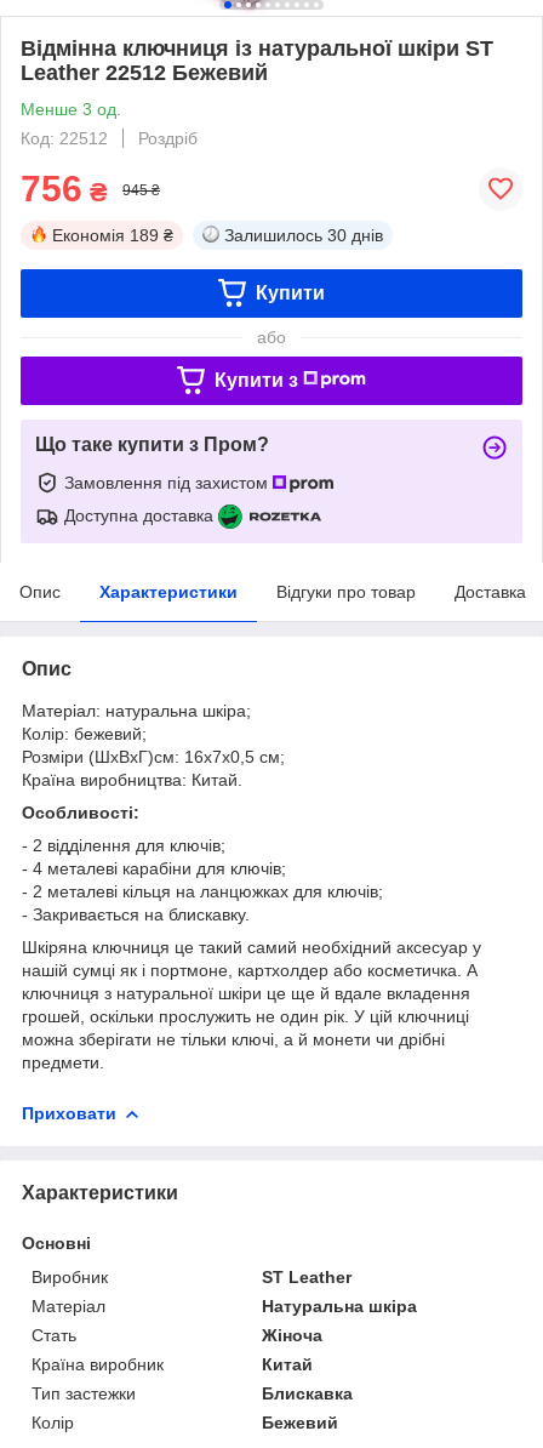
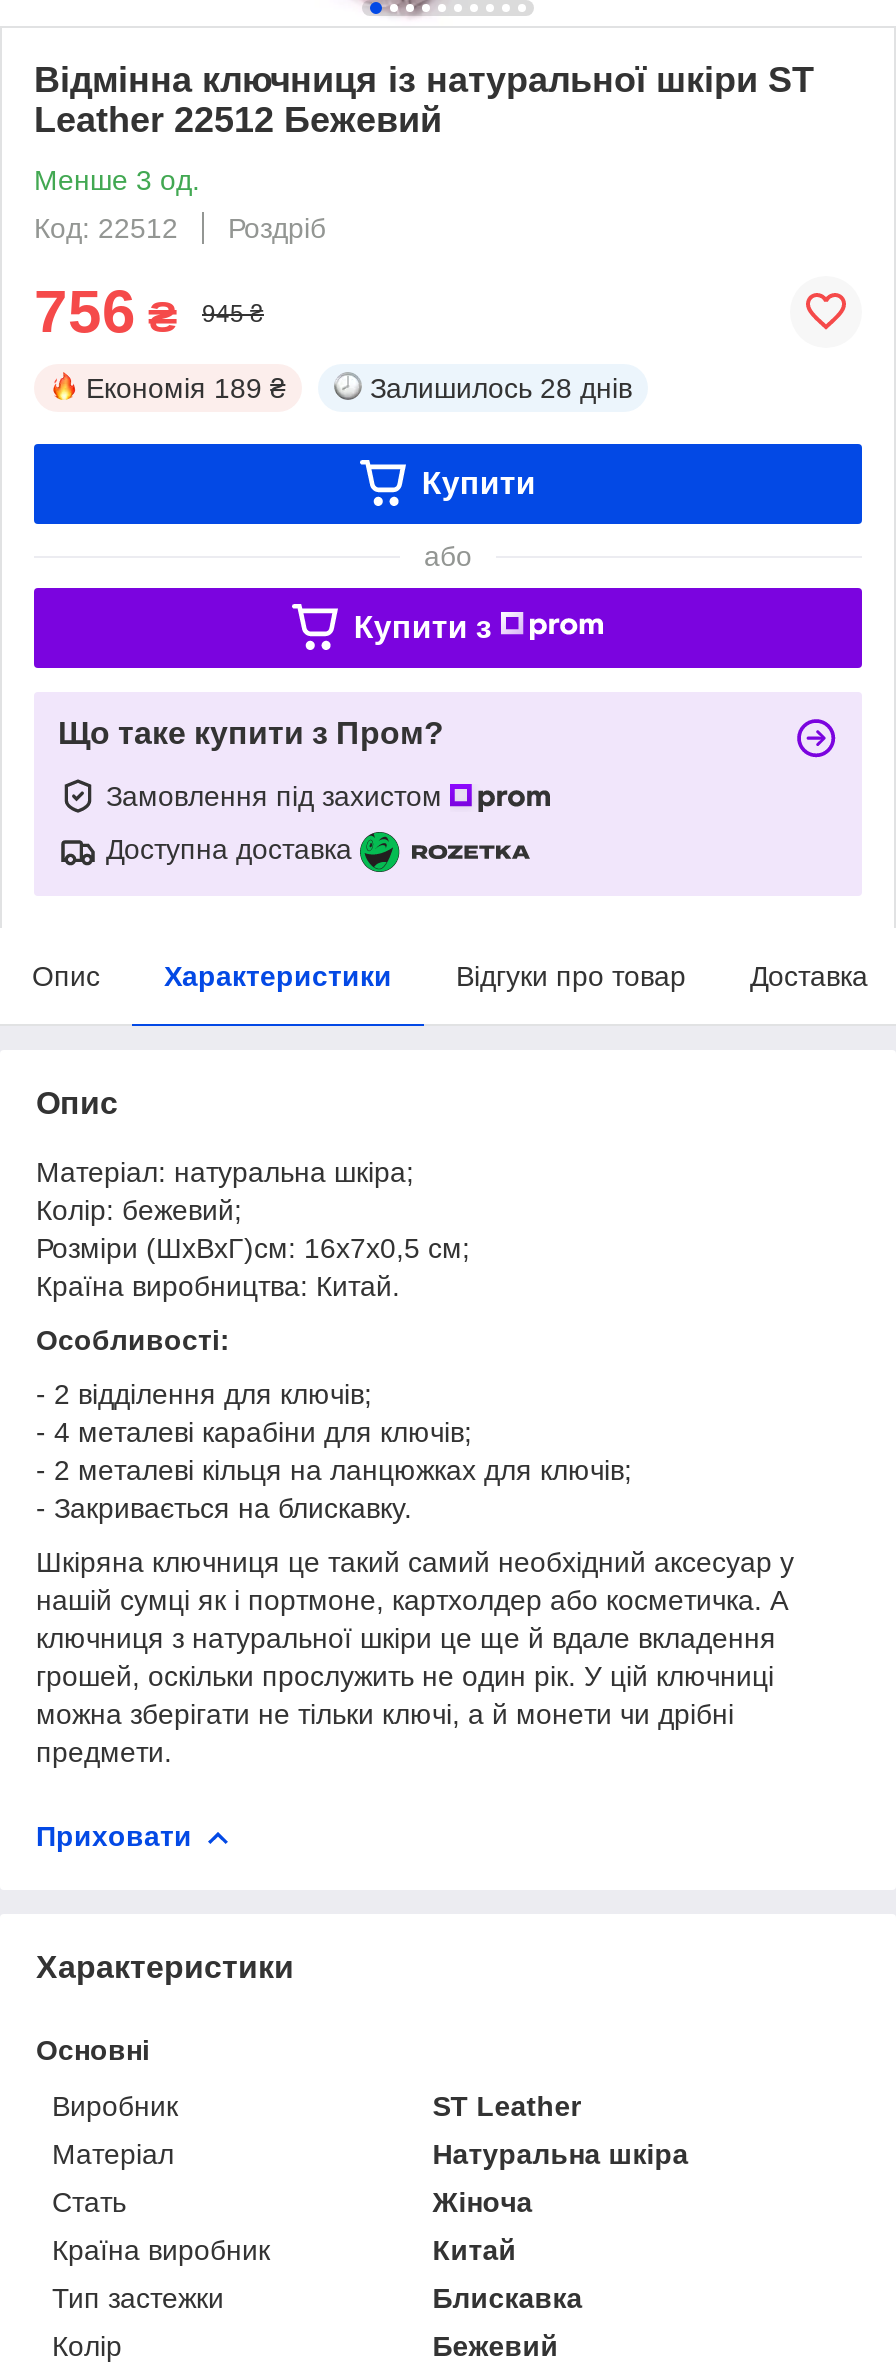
- Залишилось 30 днів
+ Залишилось 28 днів
